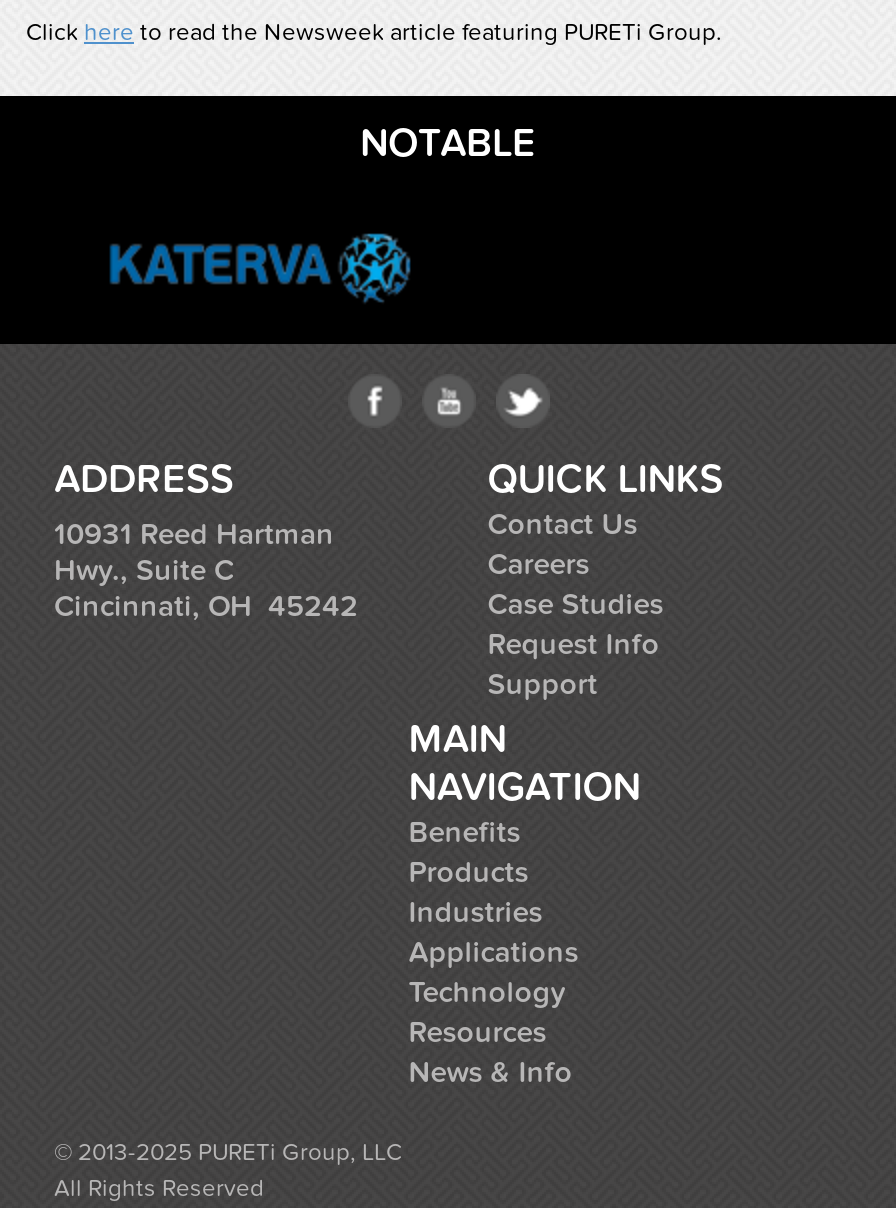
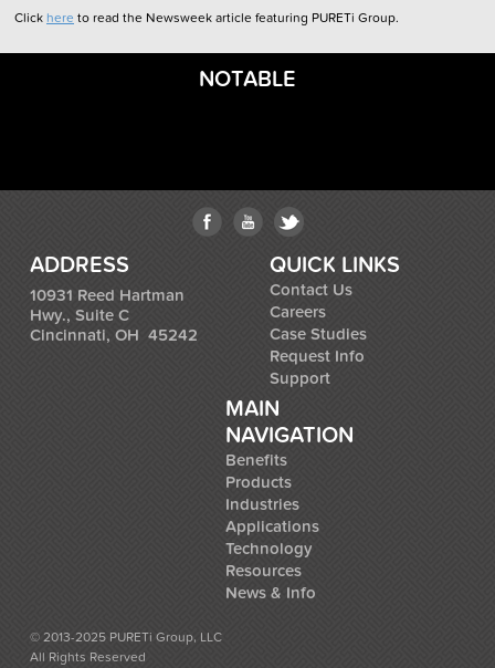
- [image]
